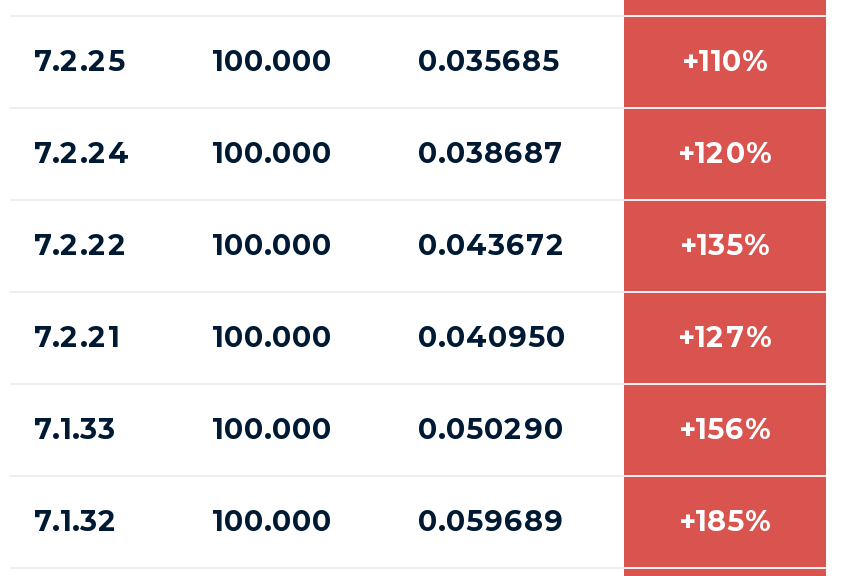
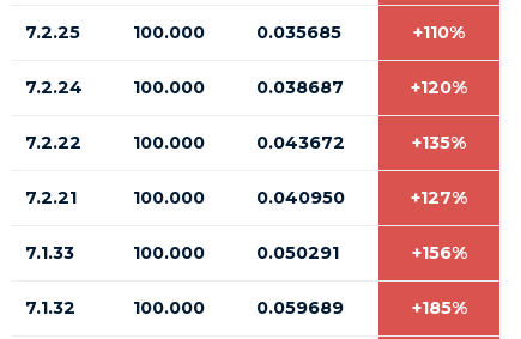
- 0.050290
+ 0.050291
